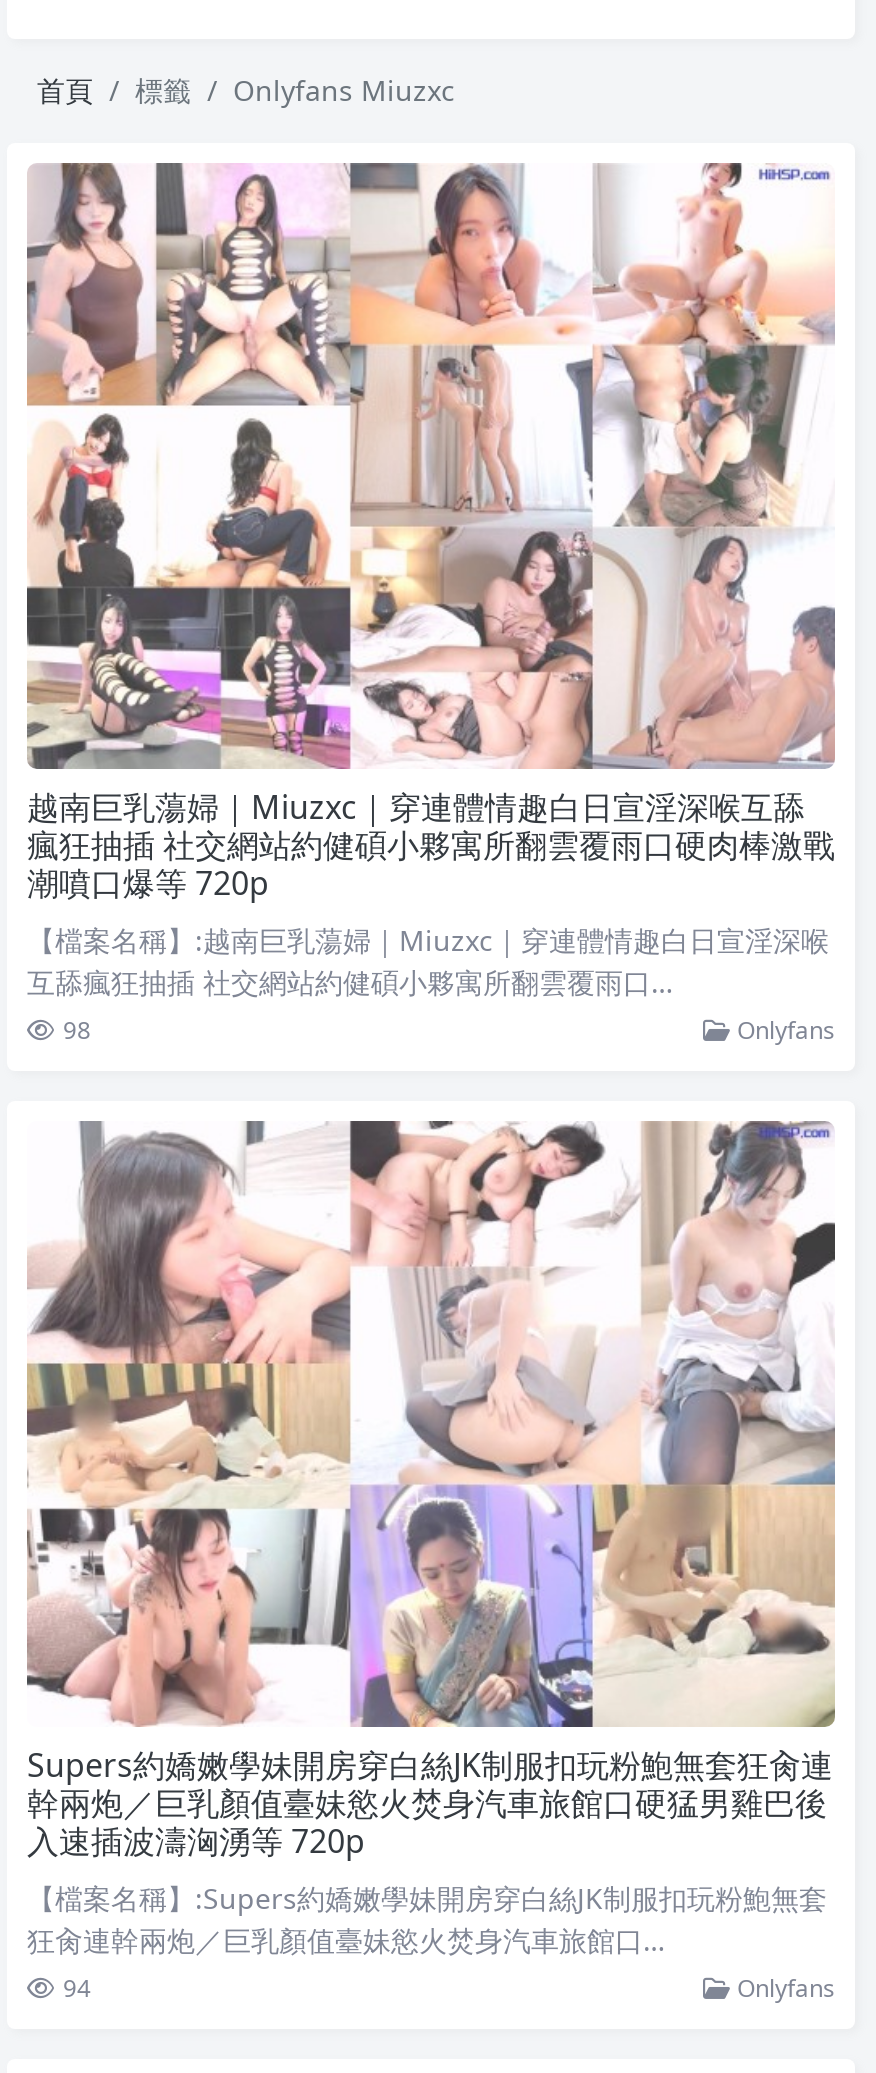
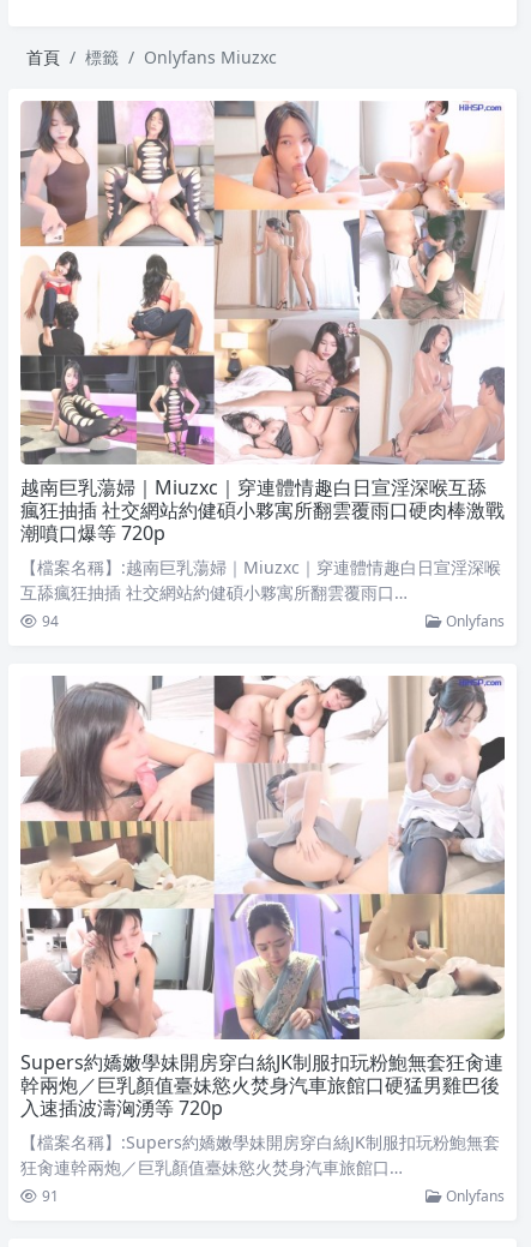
- 98
+ 94

- 94
+ 91
